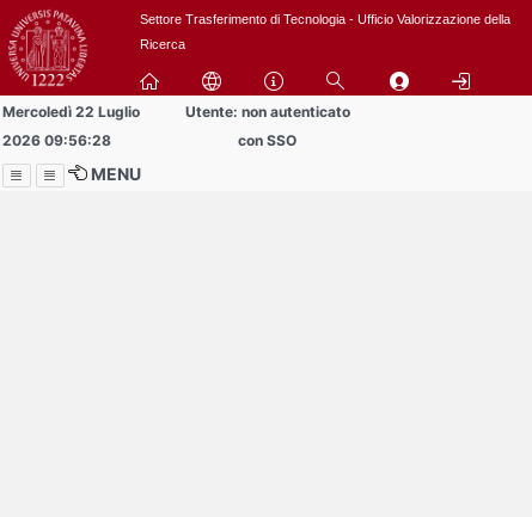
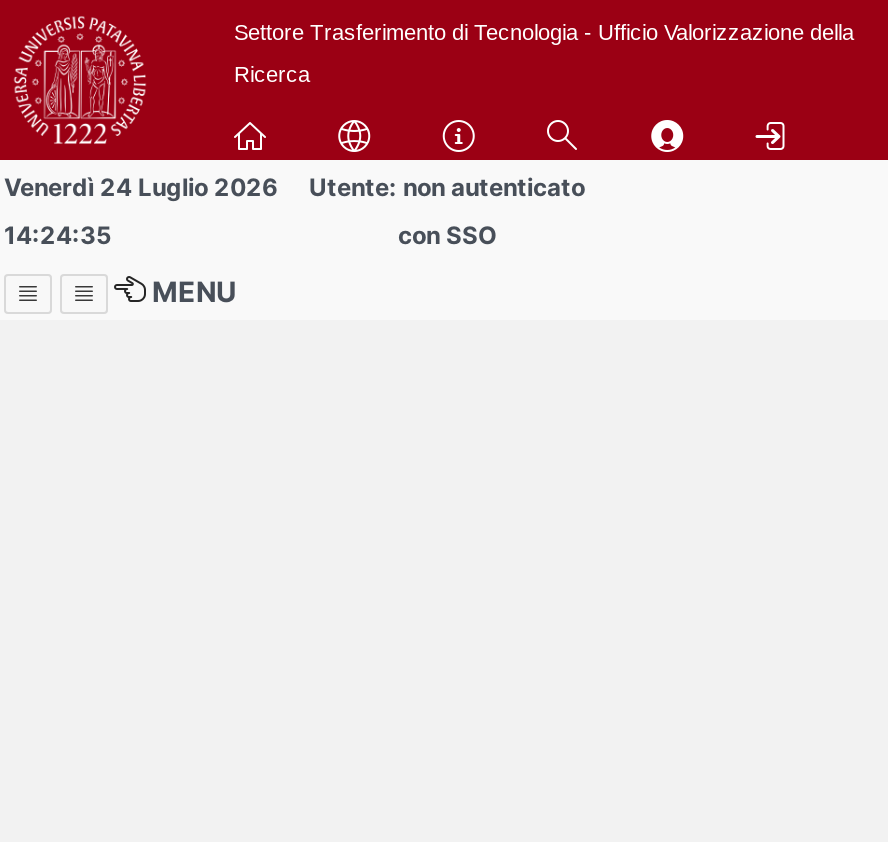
- Mercoledì 22 Luglio
+ Venerdì 24 Luglio 2026

- 2026 09:56:28
+ 14:24:35
